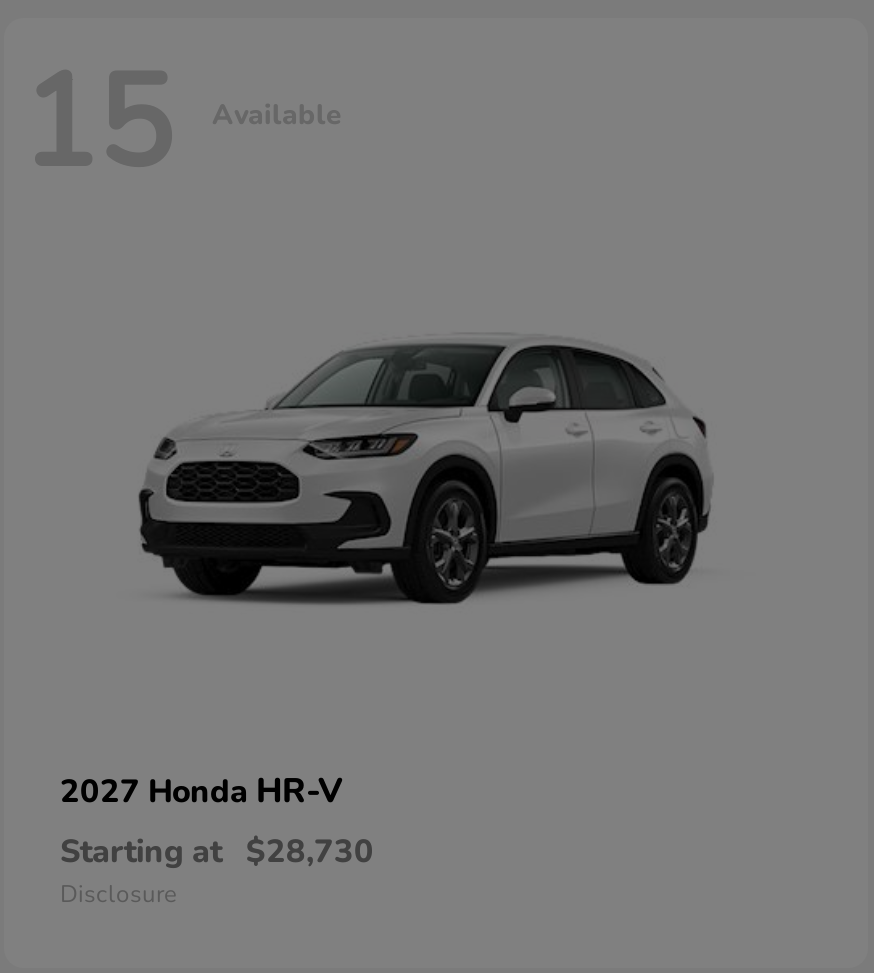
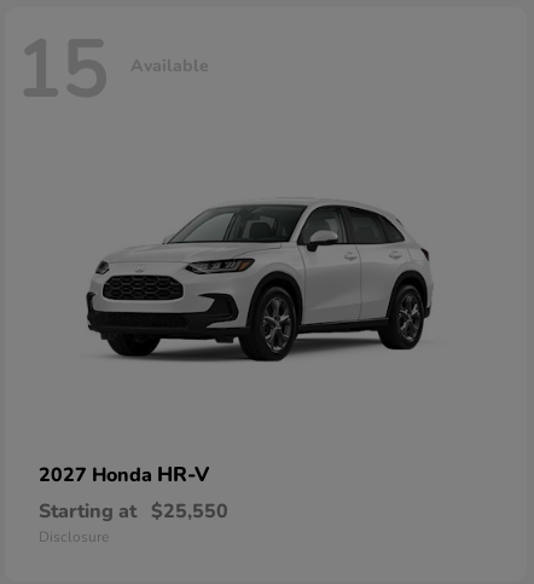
- Starting at $28,730
+ Starting at $25,550
